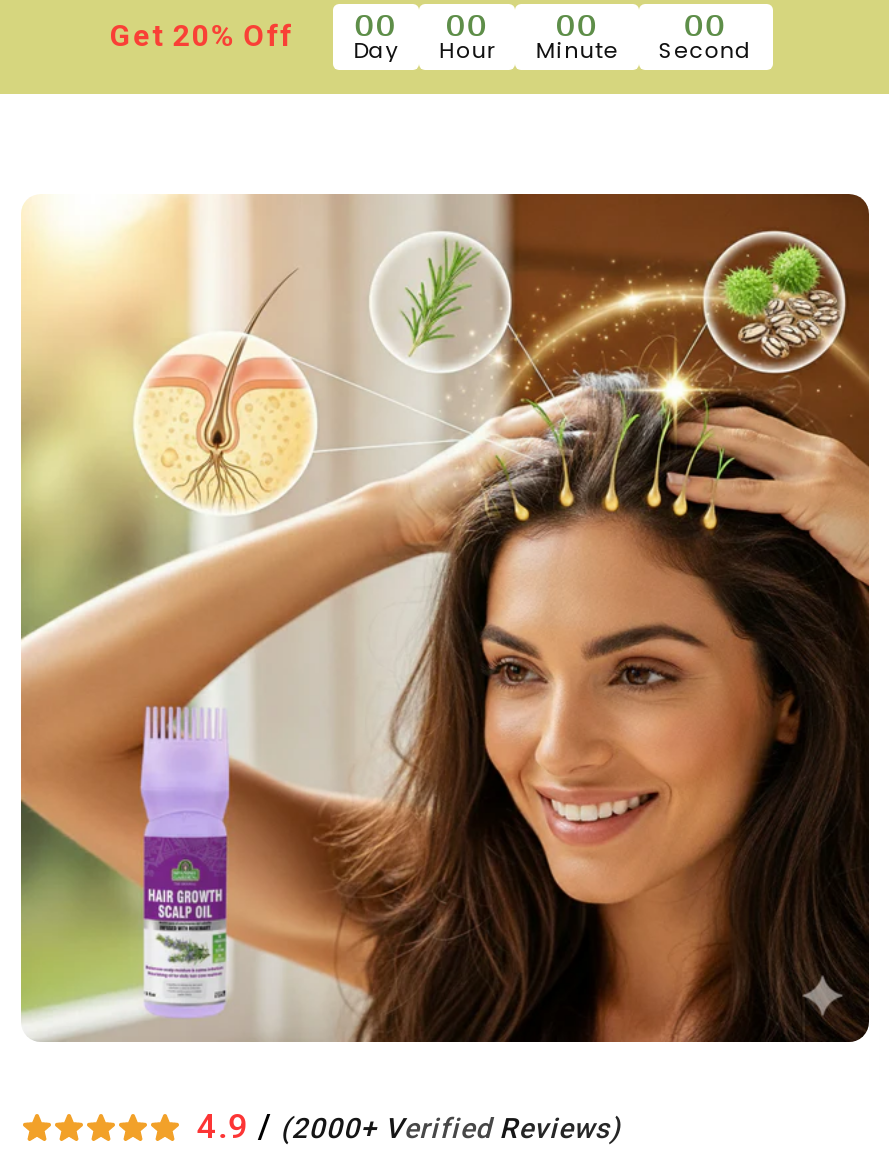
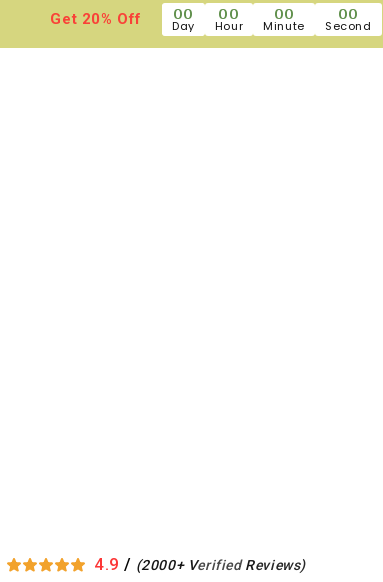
- [image]
